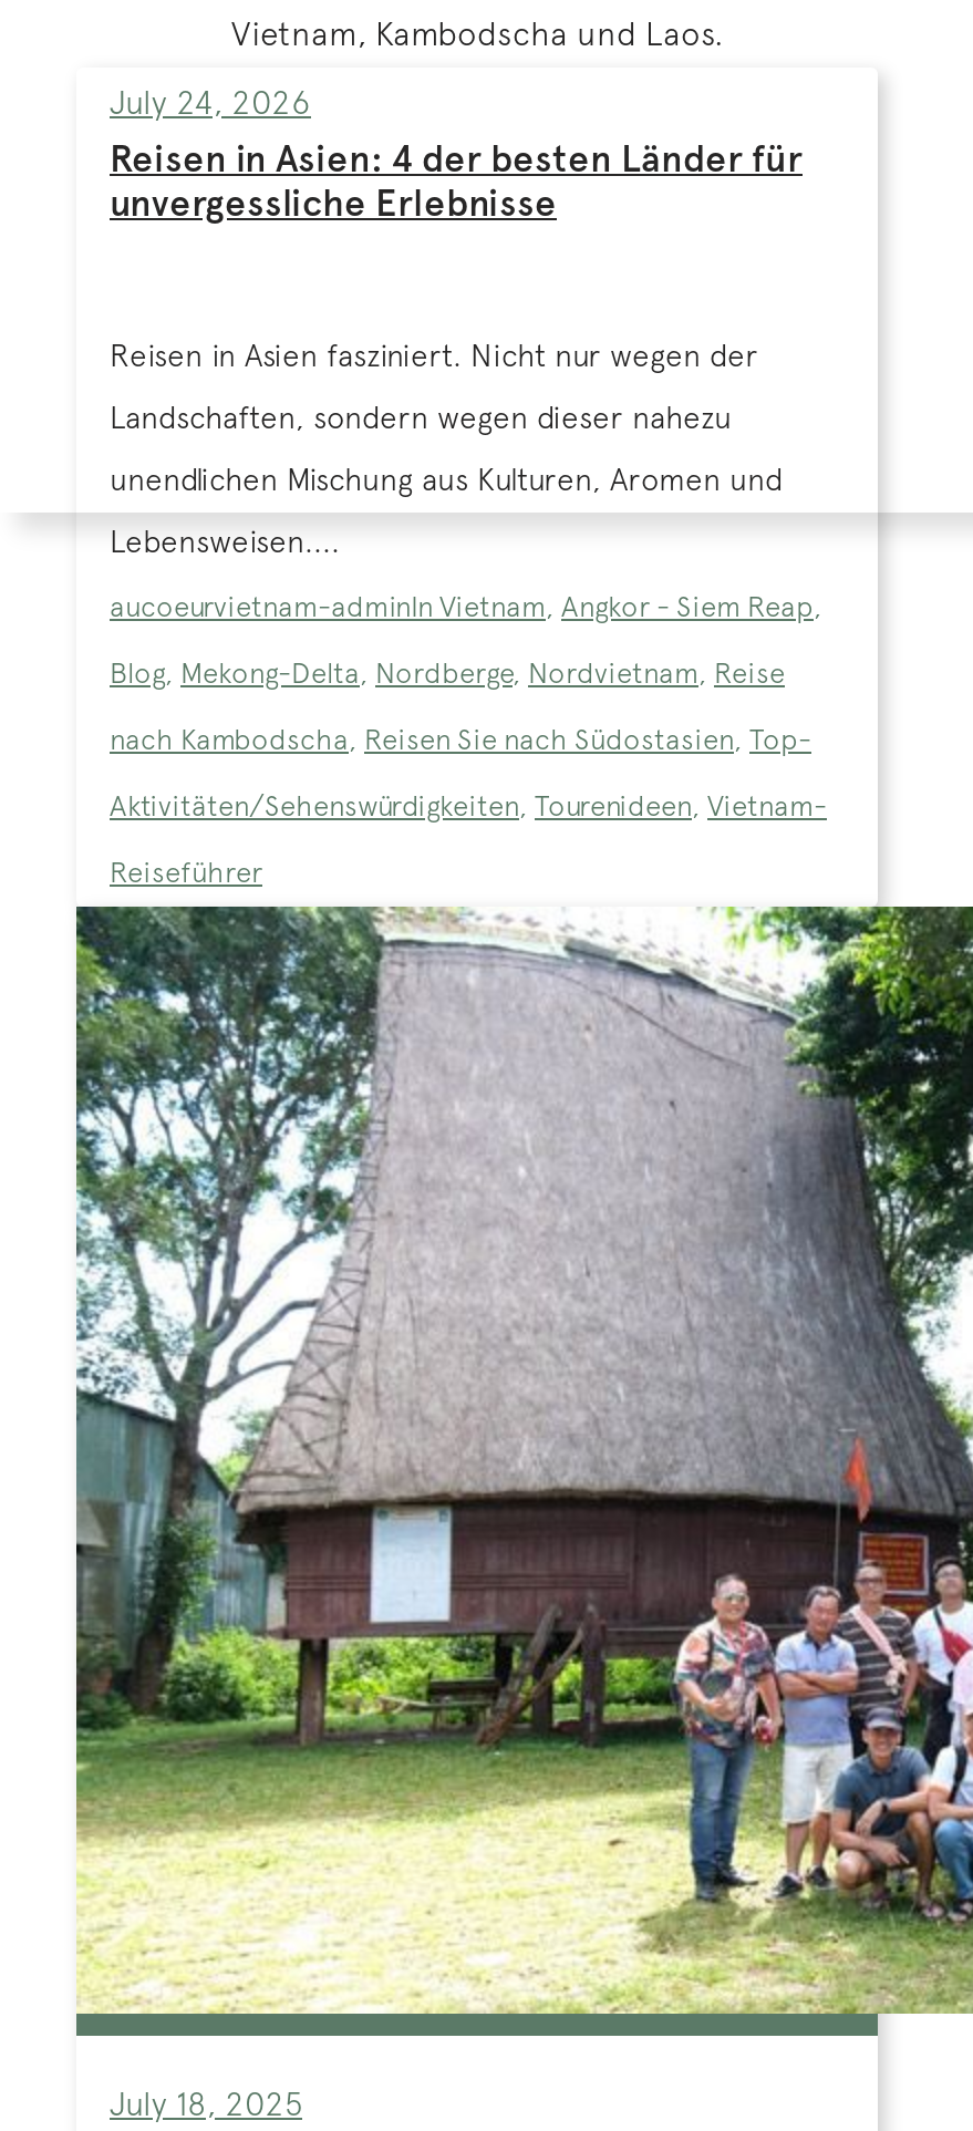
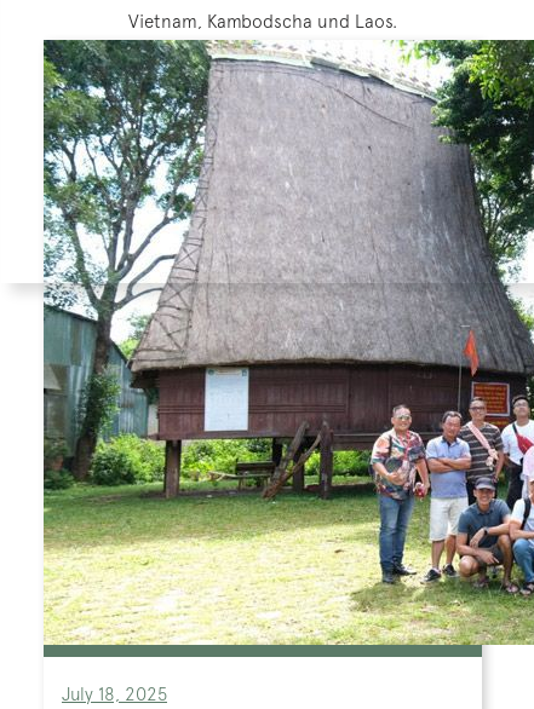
- July 24, 2026
- Reisen in Asien: 4 der besten Länder für
- unvergessliche Erlebnisse

- Reisen in Asien fasziniert. Nicht nur wegen der
- Landschaften, sondern wegen dieser nahezu
- unendlichen Mischung aus Kulturen, Aromen und
- Lebensweisen....
- aucoeurvietnam-adminIn Vietnam, Angkor - Siem Reap,
- Blog, Mekong-Delta, Nordberge, Nordvietnam, Reise
- nach Kambodscha, Reisen Sie nach Südostasien, Top-
- Aktivitäten/Sehenswürdigkeiten, Tourenideen, Vietnam-
- Reiseführer
